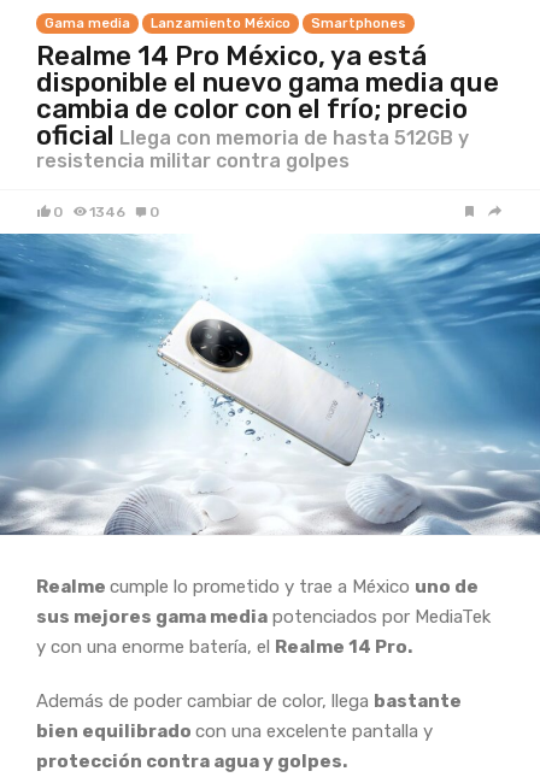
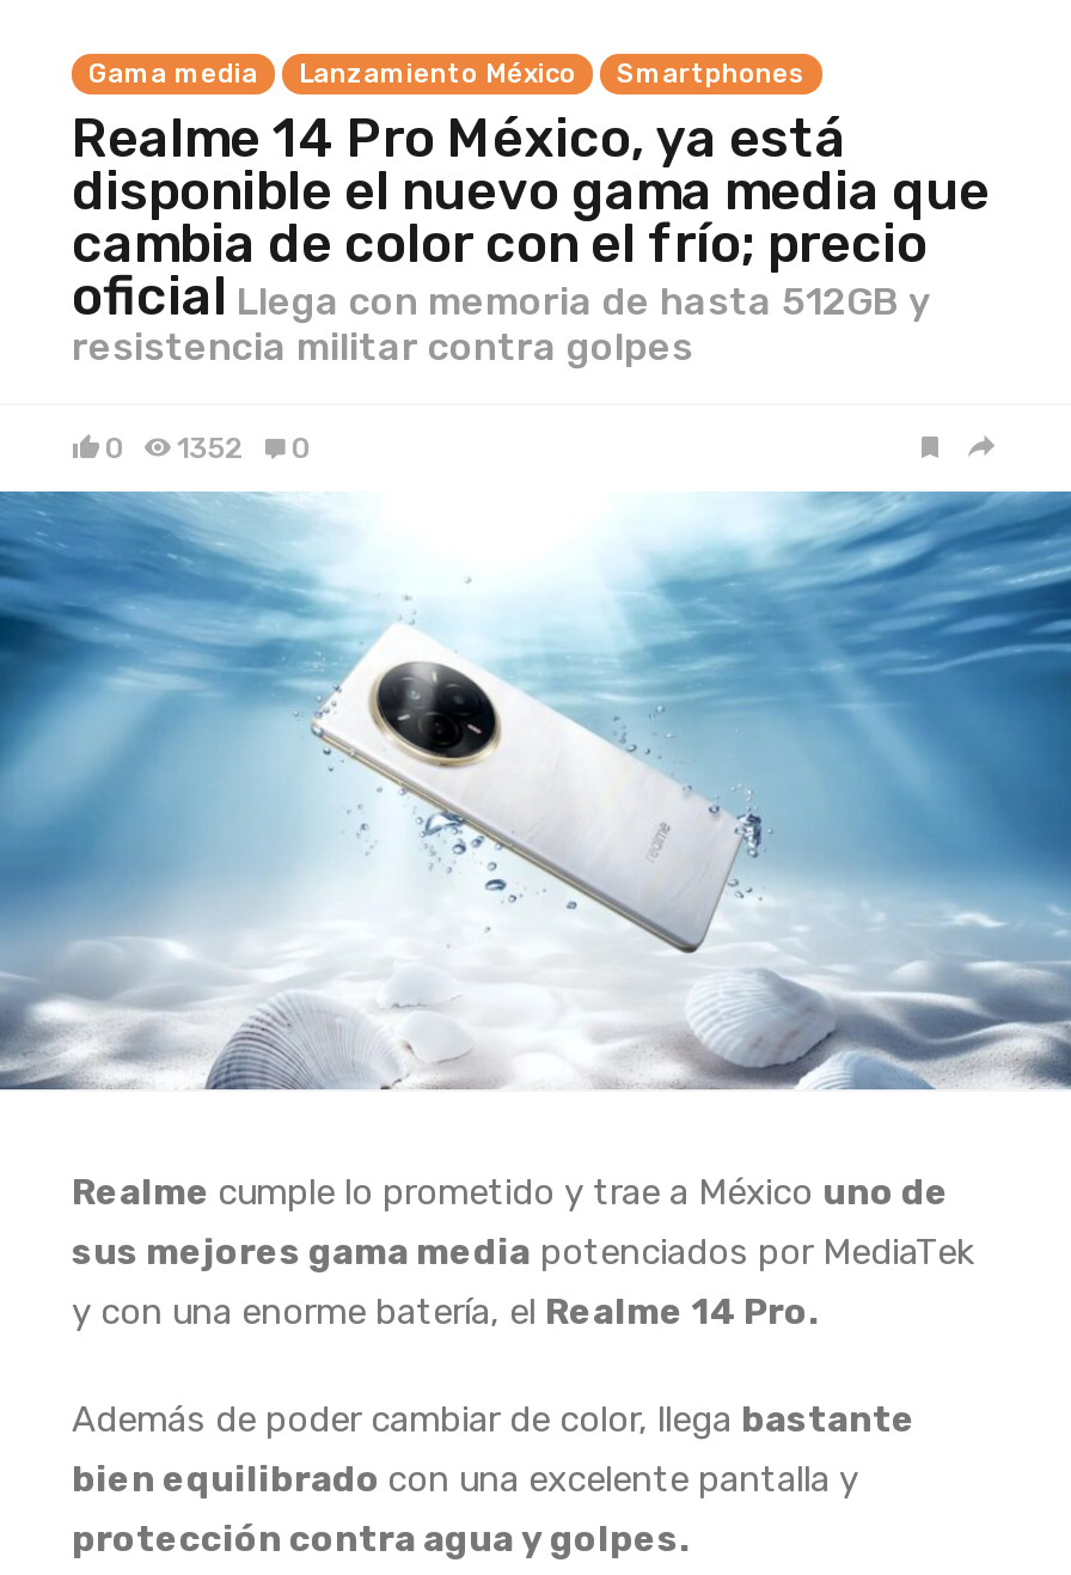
- 0 1346 0
+ 0 1352 0
